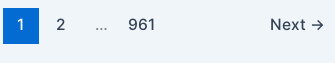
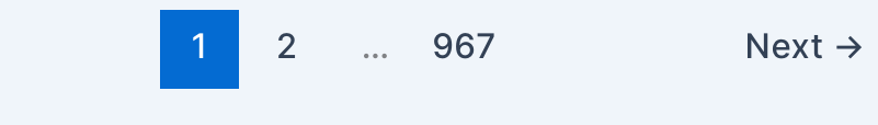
- 961
+ 967
